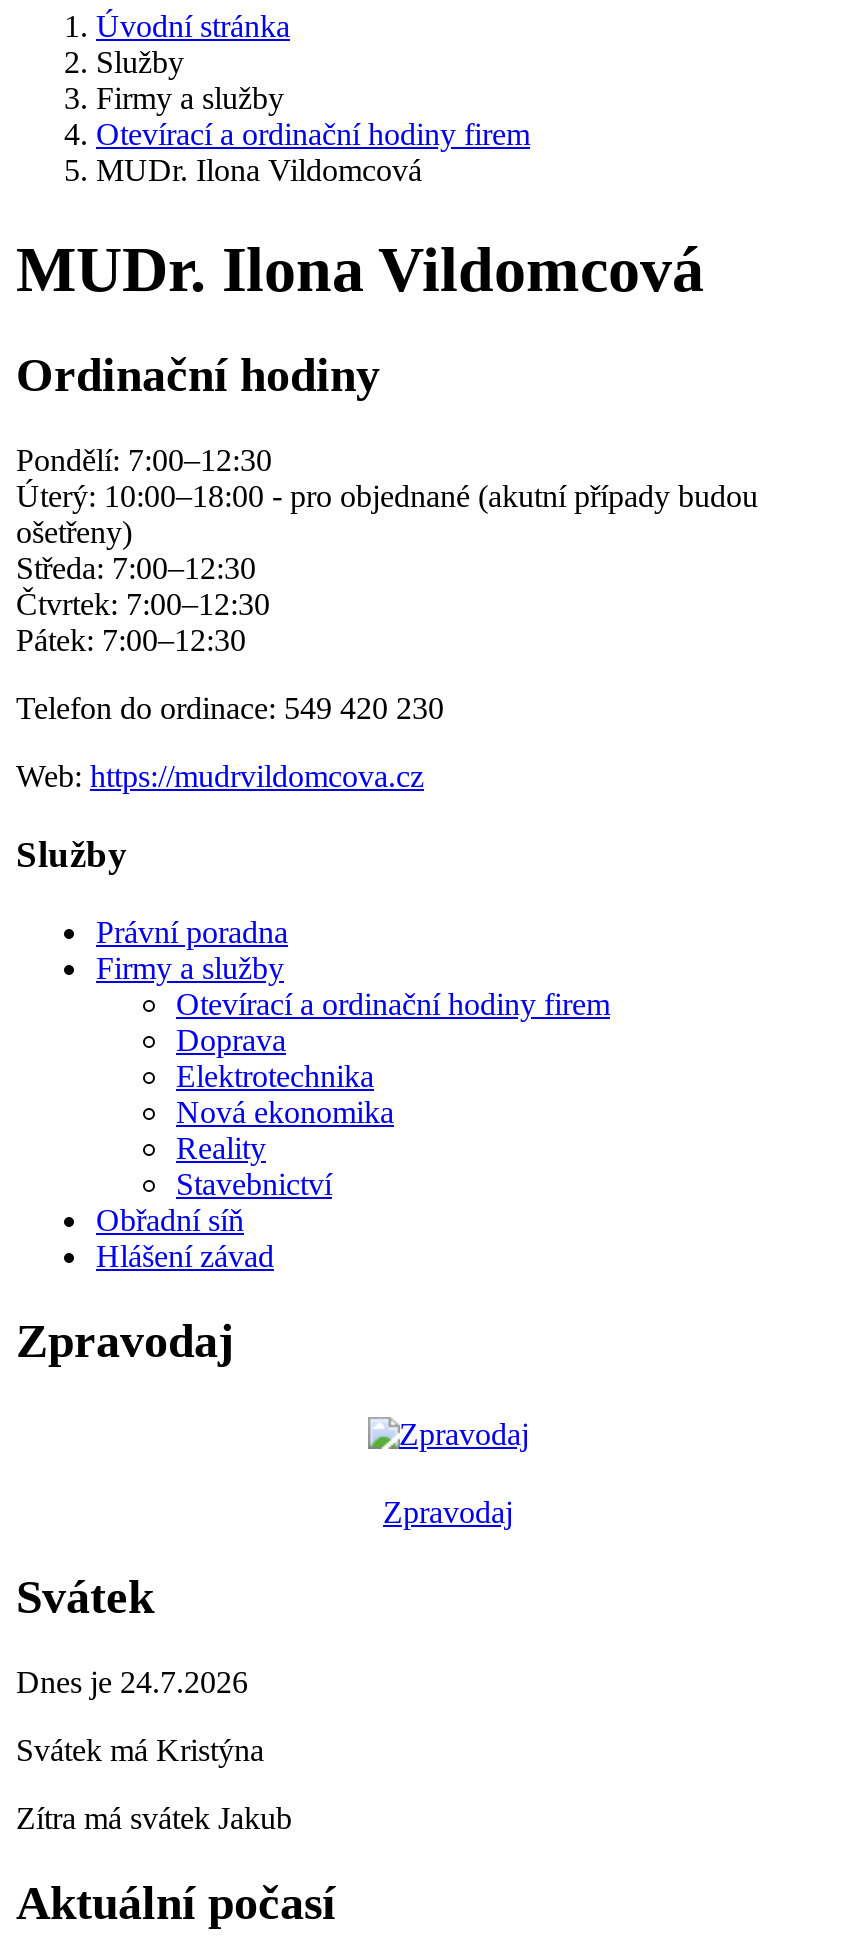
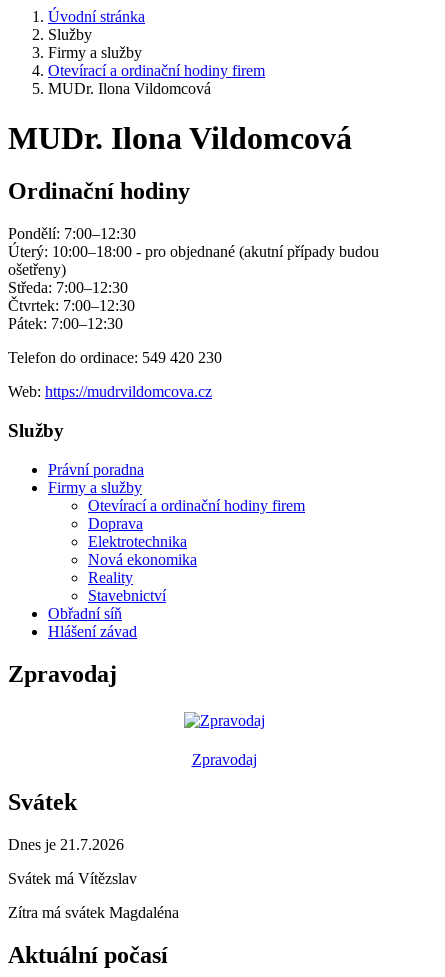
- Dnes je 24.7.2026
+ Dnes je 21.7.2026

- Svátek má Kristýna
+ Svátek má Vítězslav

- Zítra má svátek Jakub
+ Zítra má svátek Magdaléna
